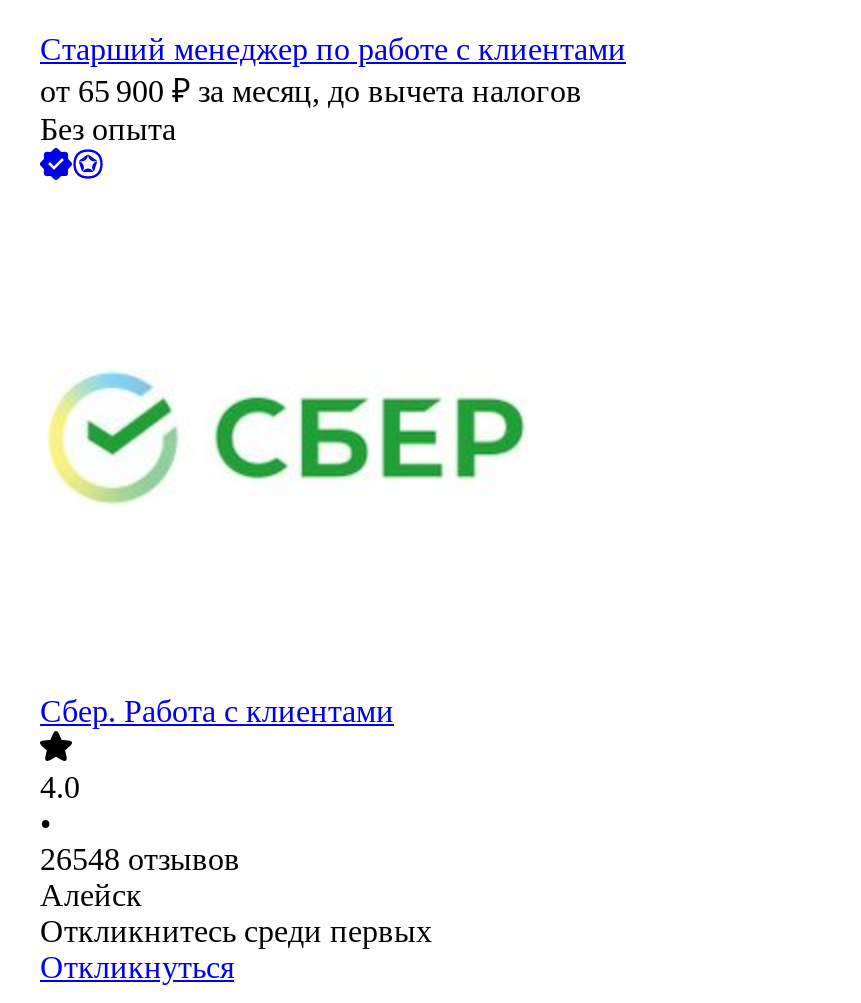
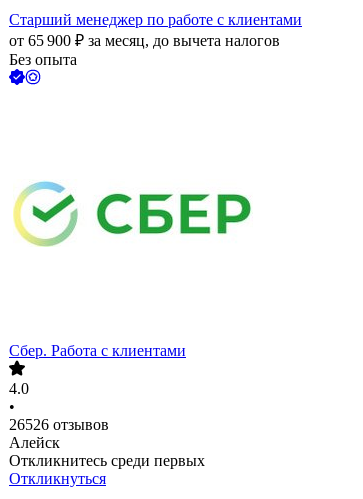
- 26548 отзывов
+ 26526 отзывов
